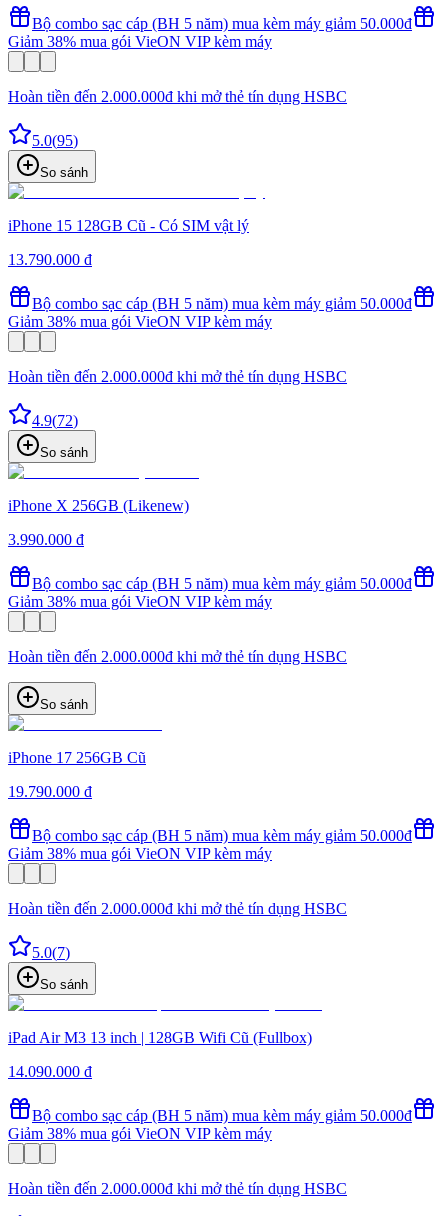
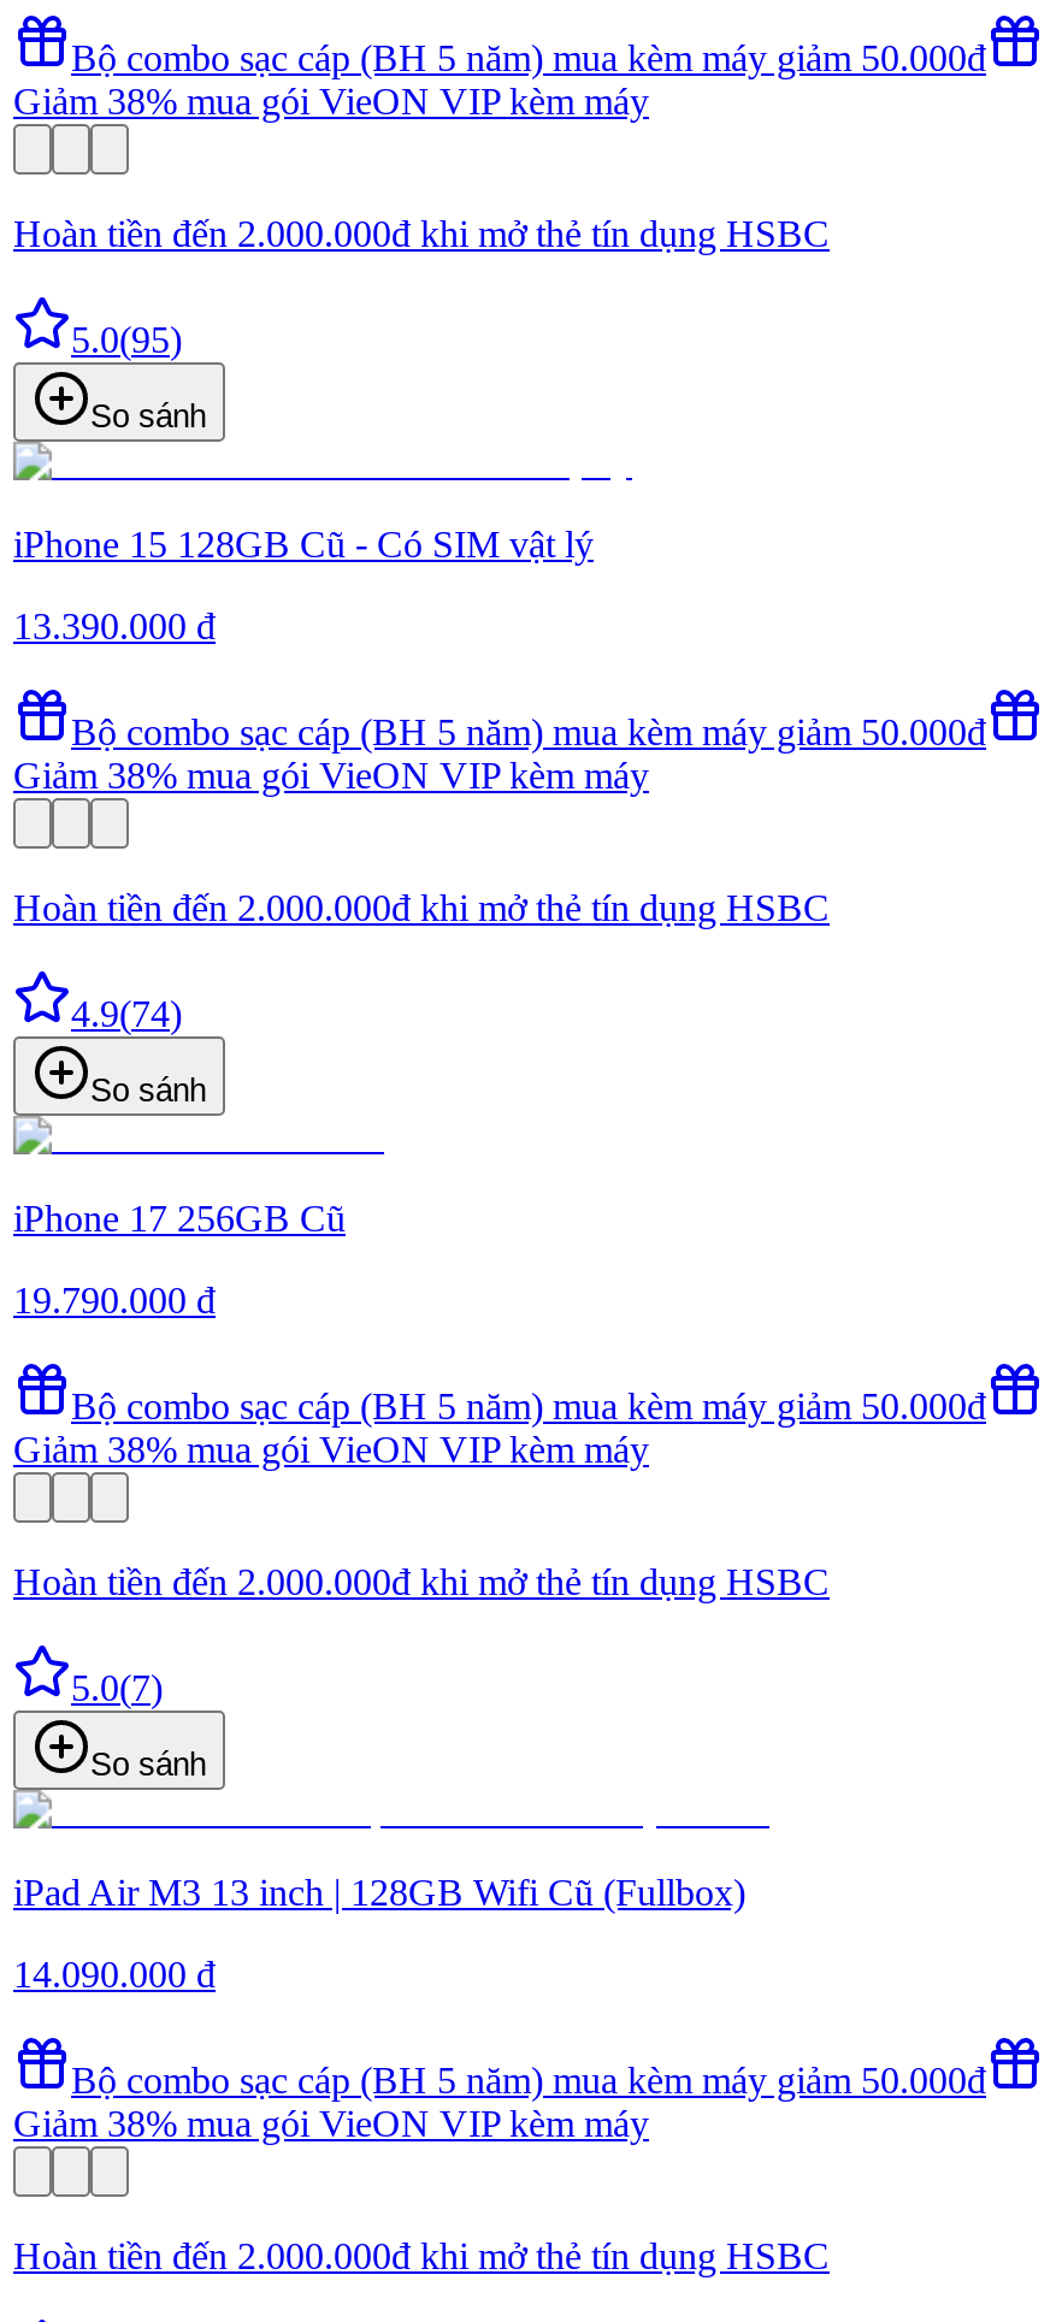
- 13.790.000 đ
+ 13.390.000 đ

- 4.9(72)
- So sánh
- iPhone X 256GB (Likenew)
- 3.990.000 đ
- Bộ combo sạc cáp (BH 5 năm) mua kèm máy giảm 50.000đ
- Giảm 38% mua gói VieON VIP kèm máy
- Hoàn tiền đến 2.000.000đ khi mở thẻ tín dụng HSBC
+ 4.9(74)
